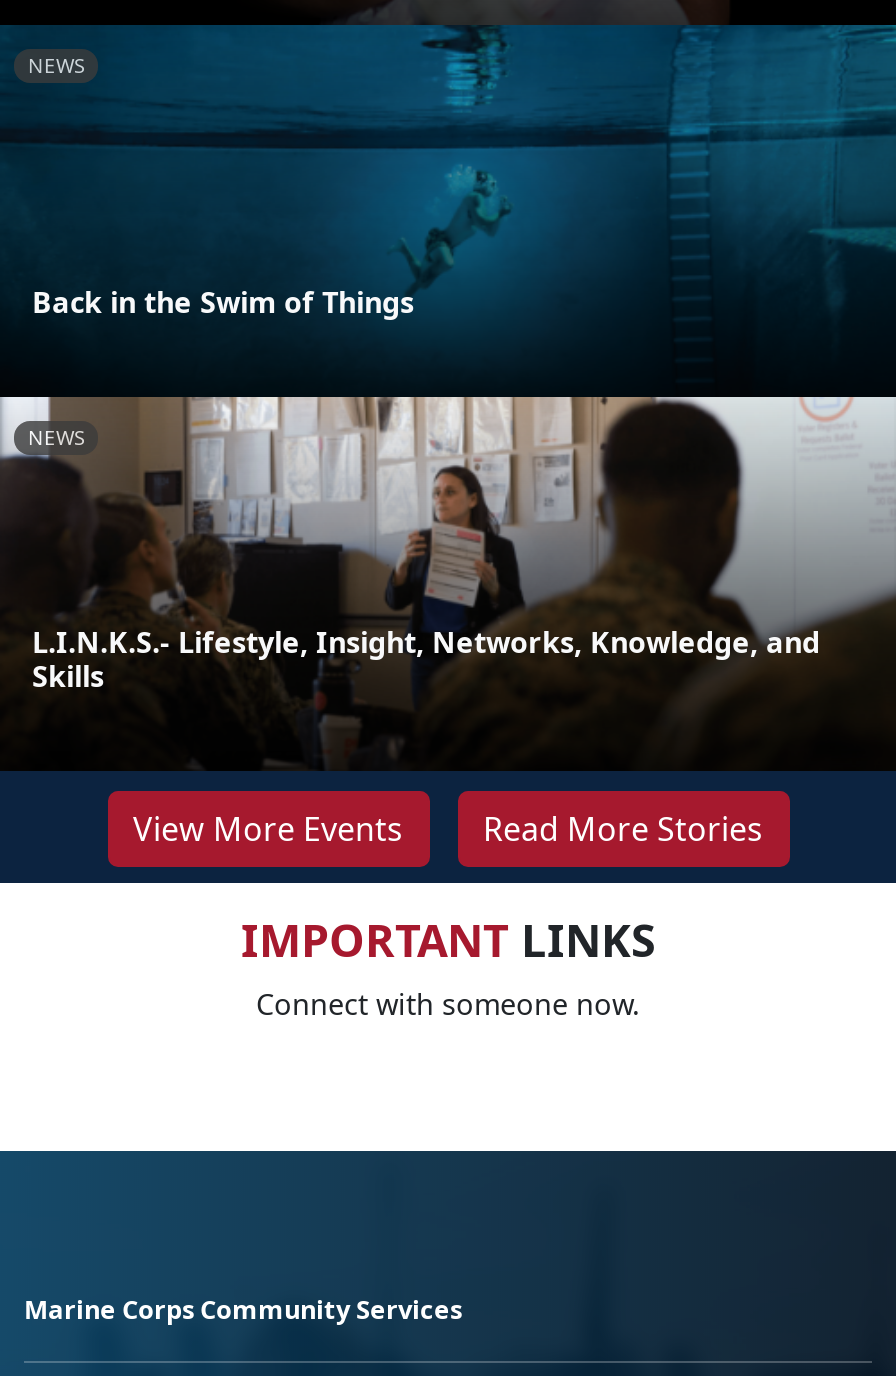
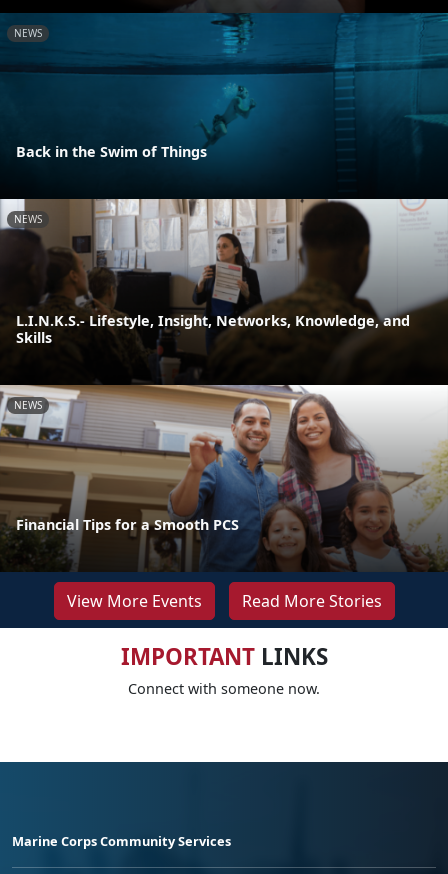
+ [image]
+ NEWS

+ Financial Tips for a Smooth PCS
